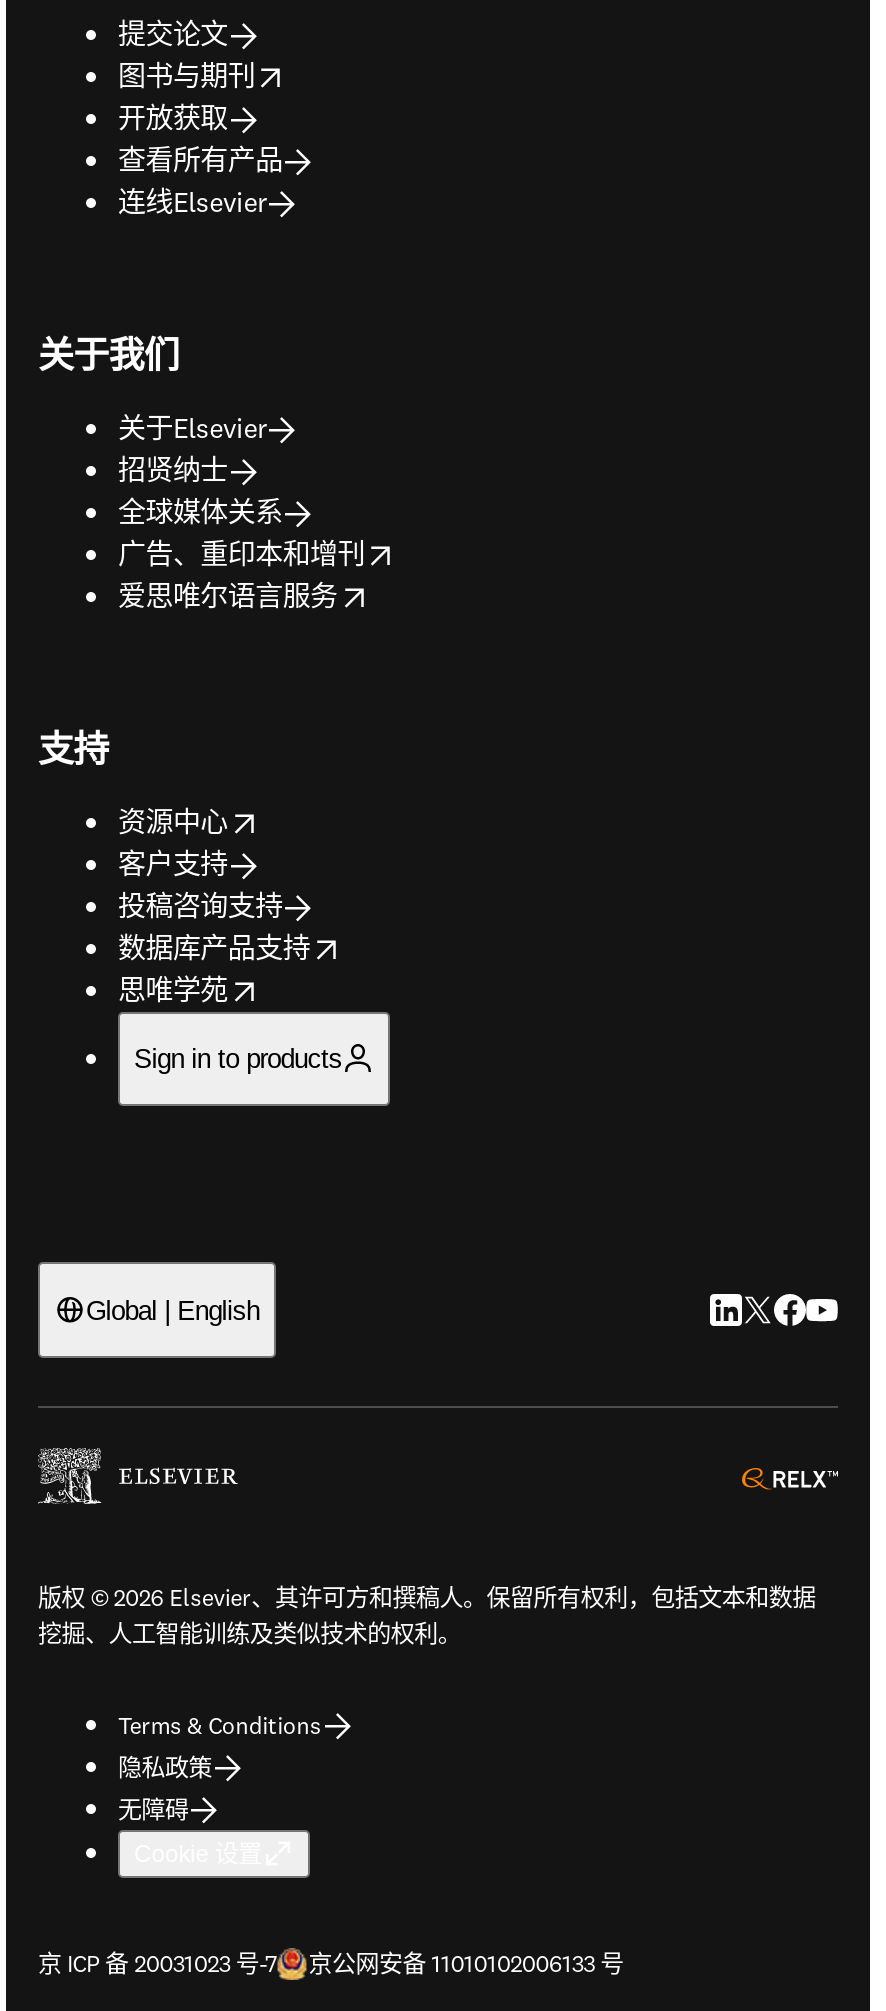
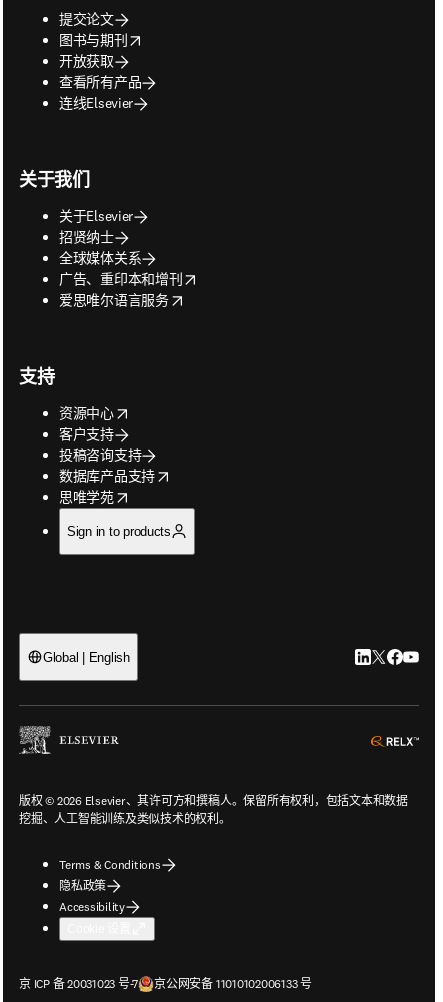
- 无障碍
+ Accessibility
